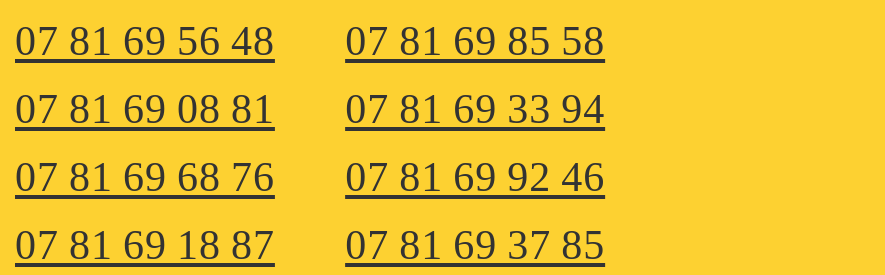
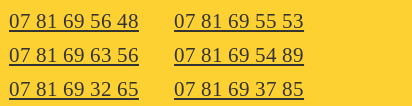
- 07 81 69 85 58
- 07 81 69 08 81
- 07 81 69 33 94
- 07 81 69 68 76
- 07 81 69 92 46
- 07 81 69 18 87
+ 07 81 69 55 53
+ 07 81 69 63 56
+ 07 81 69 54 89
+ 07 81 69 32 65
